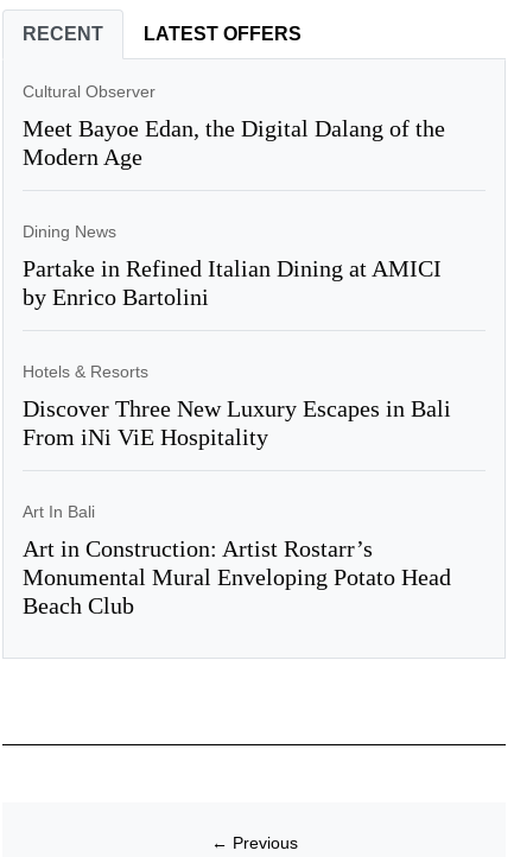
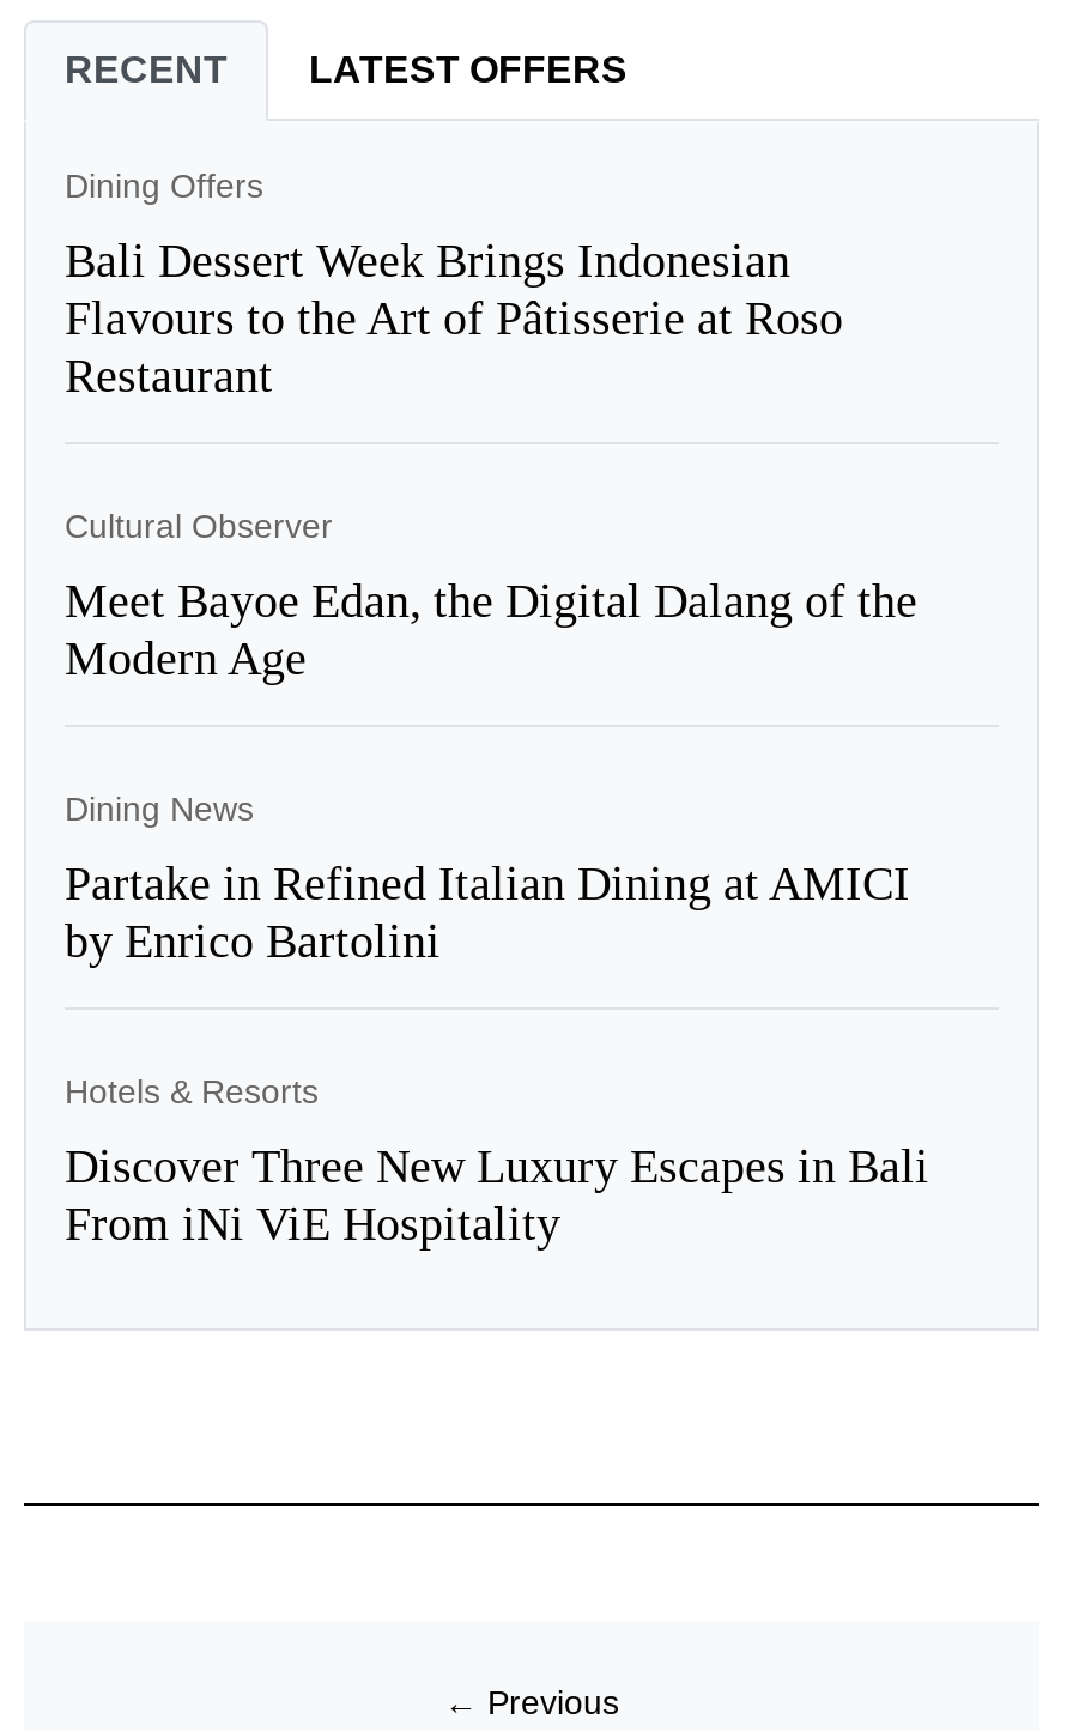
+ Dining Offers
+ Bali Dessert Week Brings Indonesian
+ Flavours to the Art of Pâtisserie at Roso
+ Restaurant

moved down: Cultural Observer | Meet Bayoe Edan, the Digital Dalang of the | Modern Age | ... | Discover Three New Luxury Escapes in Bali | From iNi ViE Hospitality

- Art In Bali
- Art in Construction: Artist Rostarr’s
- Monumental Mural Enveloping Potato Head
- Beach Club
